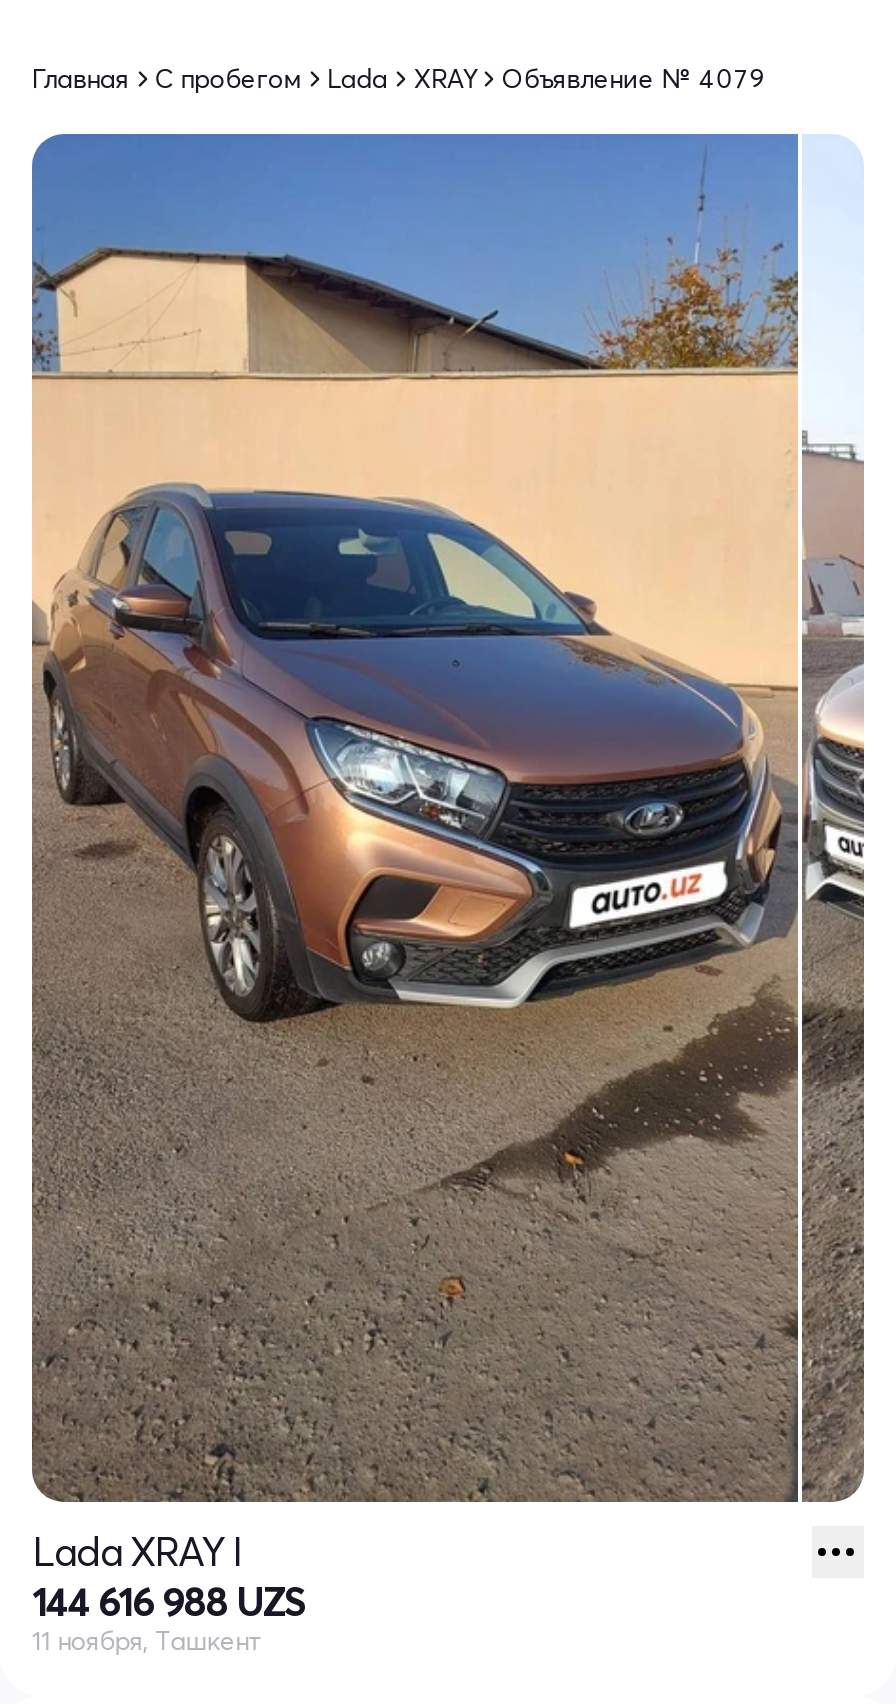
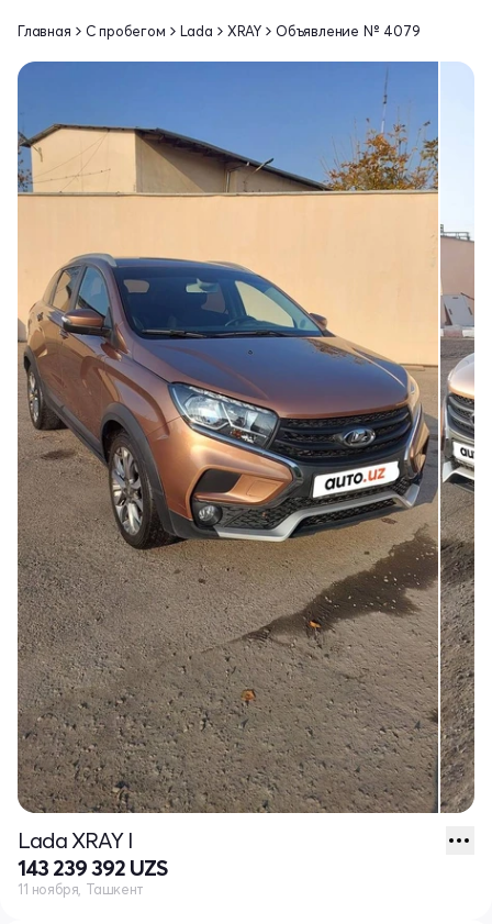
- 144 616 988 UZS
+ 143 239 392 UZS
